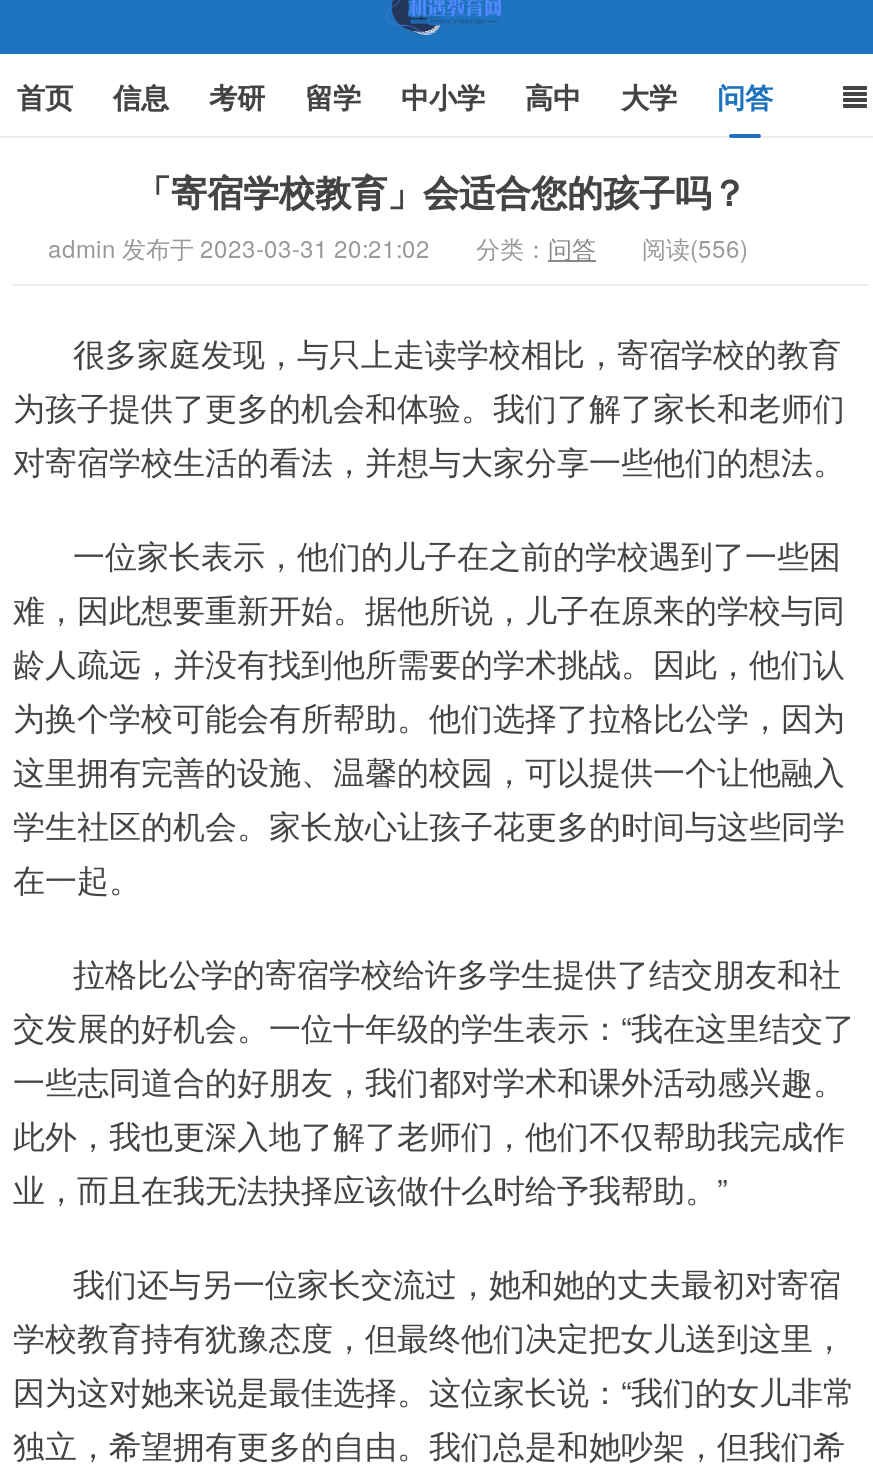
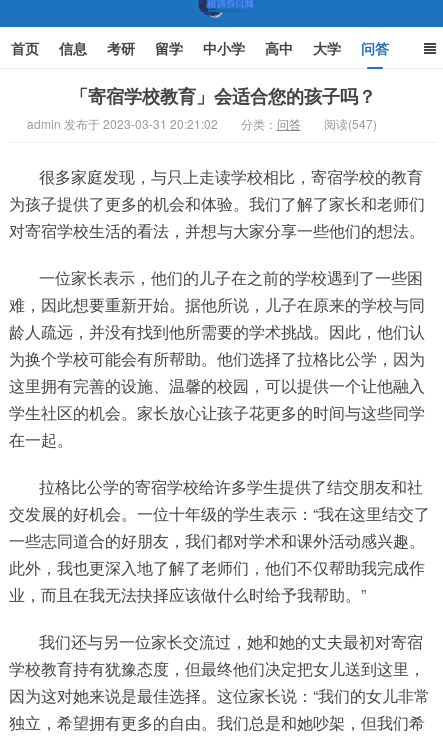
- 阅读(556)
+ 阅读(547)
